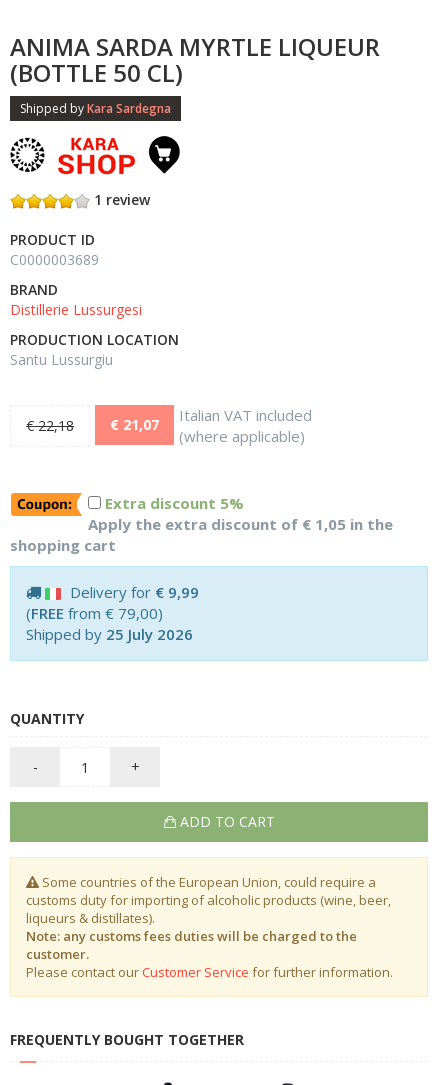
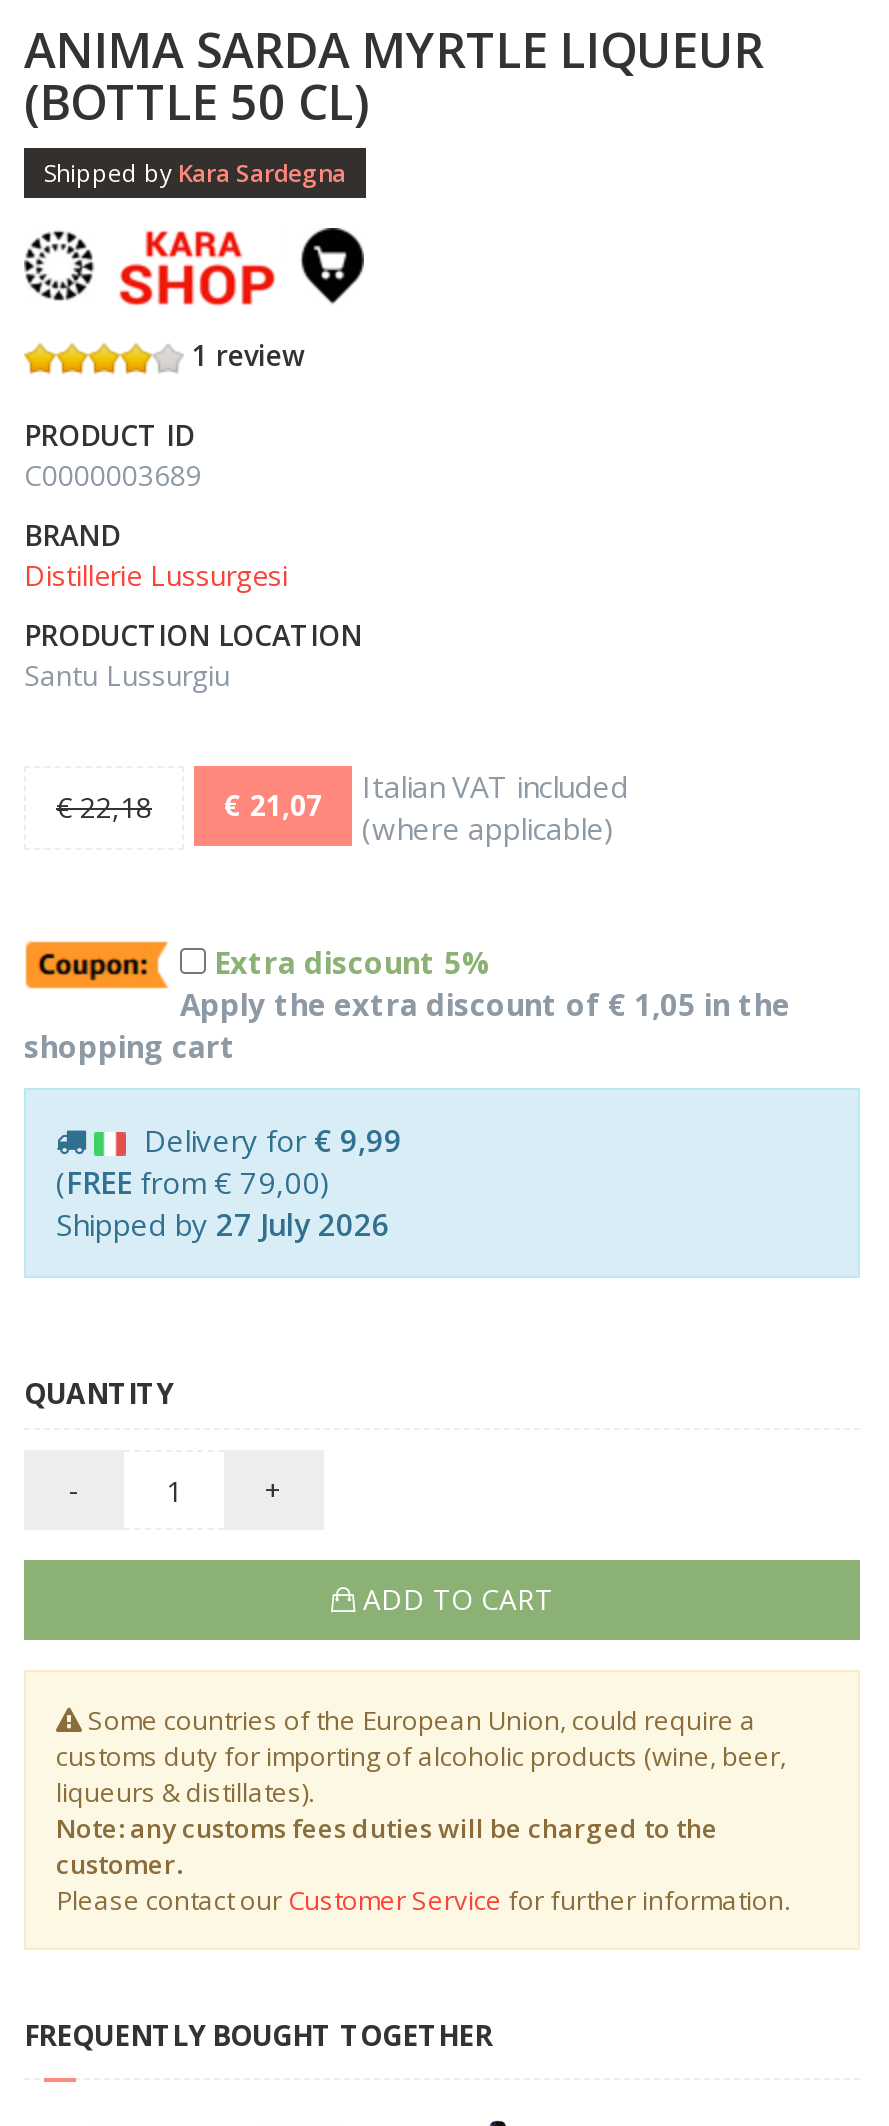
- Shipped by 25 July 2026
+ Shipped by 27 July 2026
